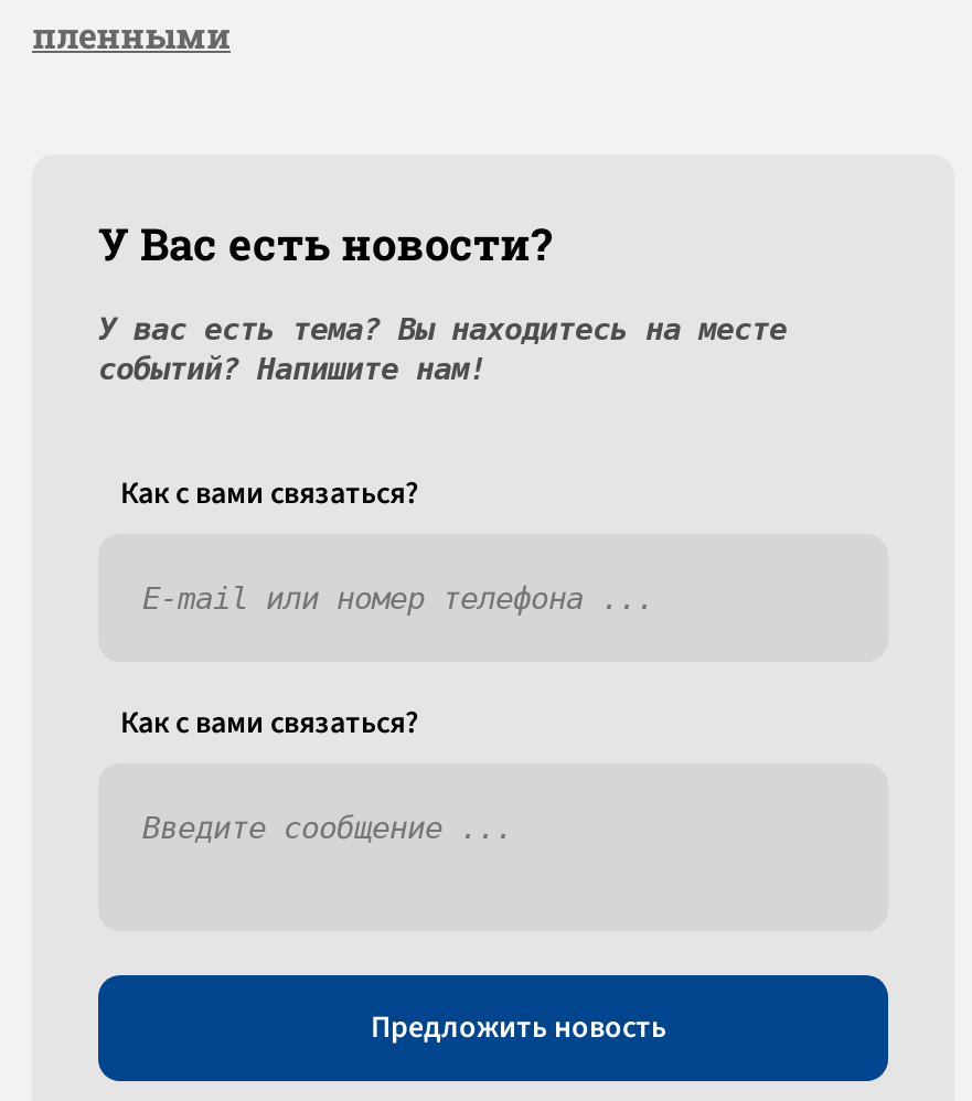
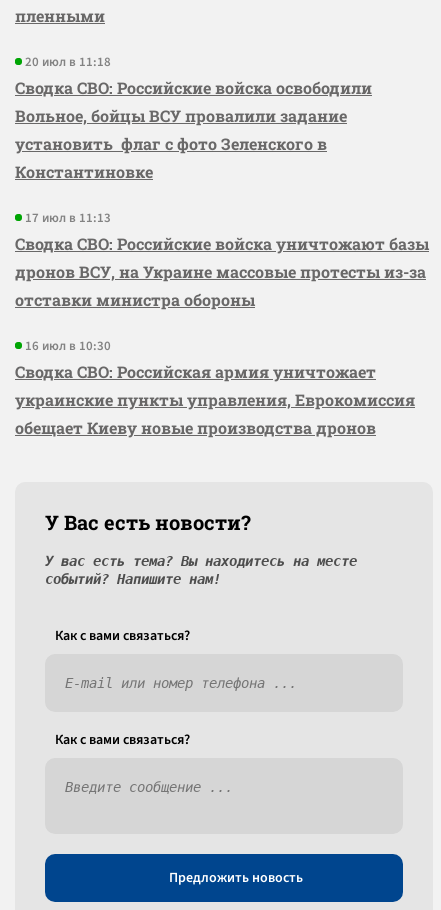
+ 20 июл в 11:18
+ Сводка СВО: Российские войска освободили
+ Вольное, бойцы ВСУ провалили задание
+ установить флаг с фото Зеленского в
+ Константиновке
+ 17 июл в 11:13
+ Сводка СВО: Российские войска уничтожают базы
+ дронов ВСУ, на Украине массовые протесты из-за
+ отставки министра обороны
+ 16 июл в 10:30
+ Сводка СВО: Российская армия уничтожает
+ украинские пункты управления, Еврокомиссия
+ обещает Киеву новые производства дронов
